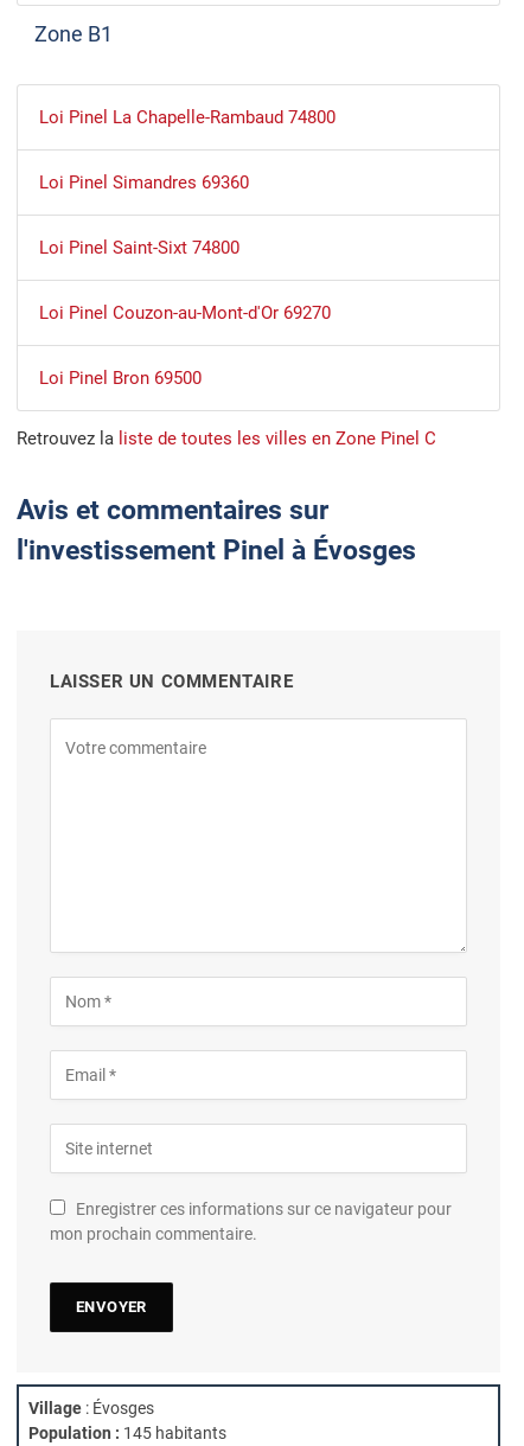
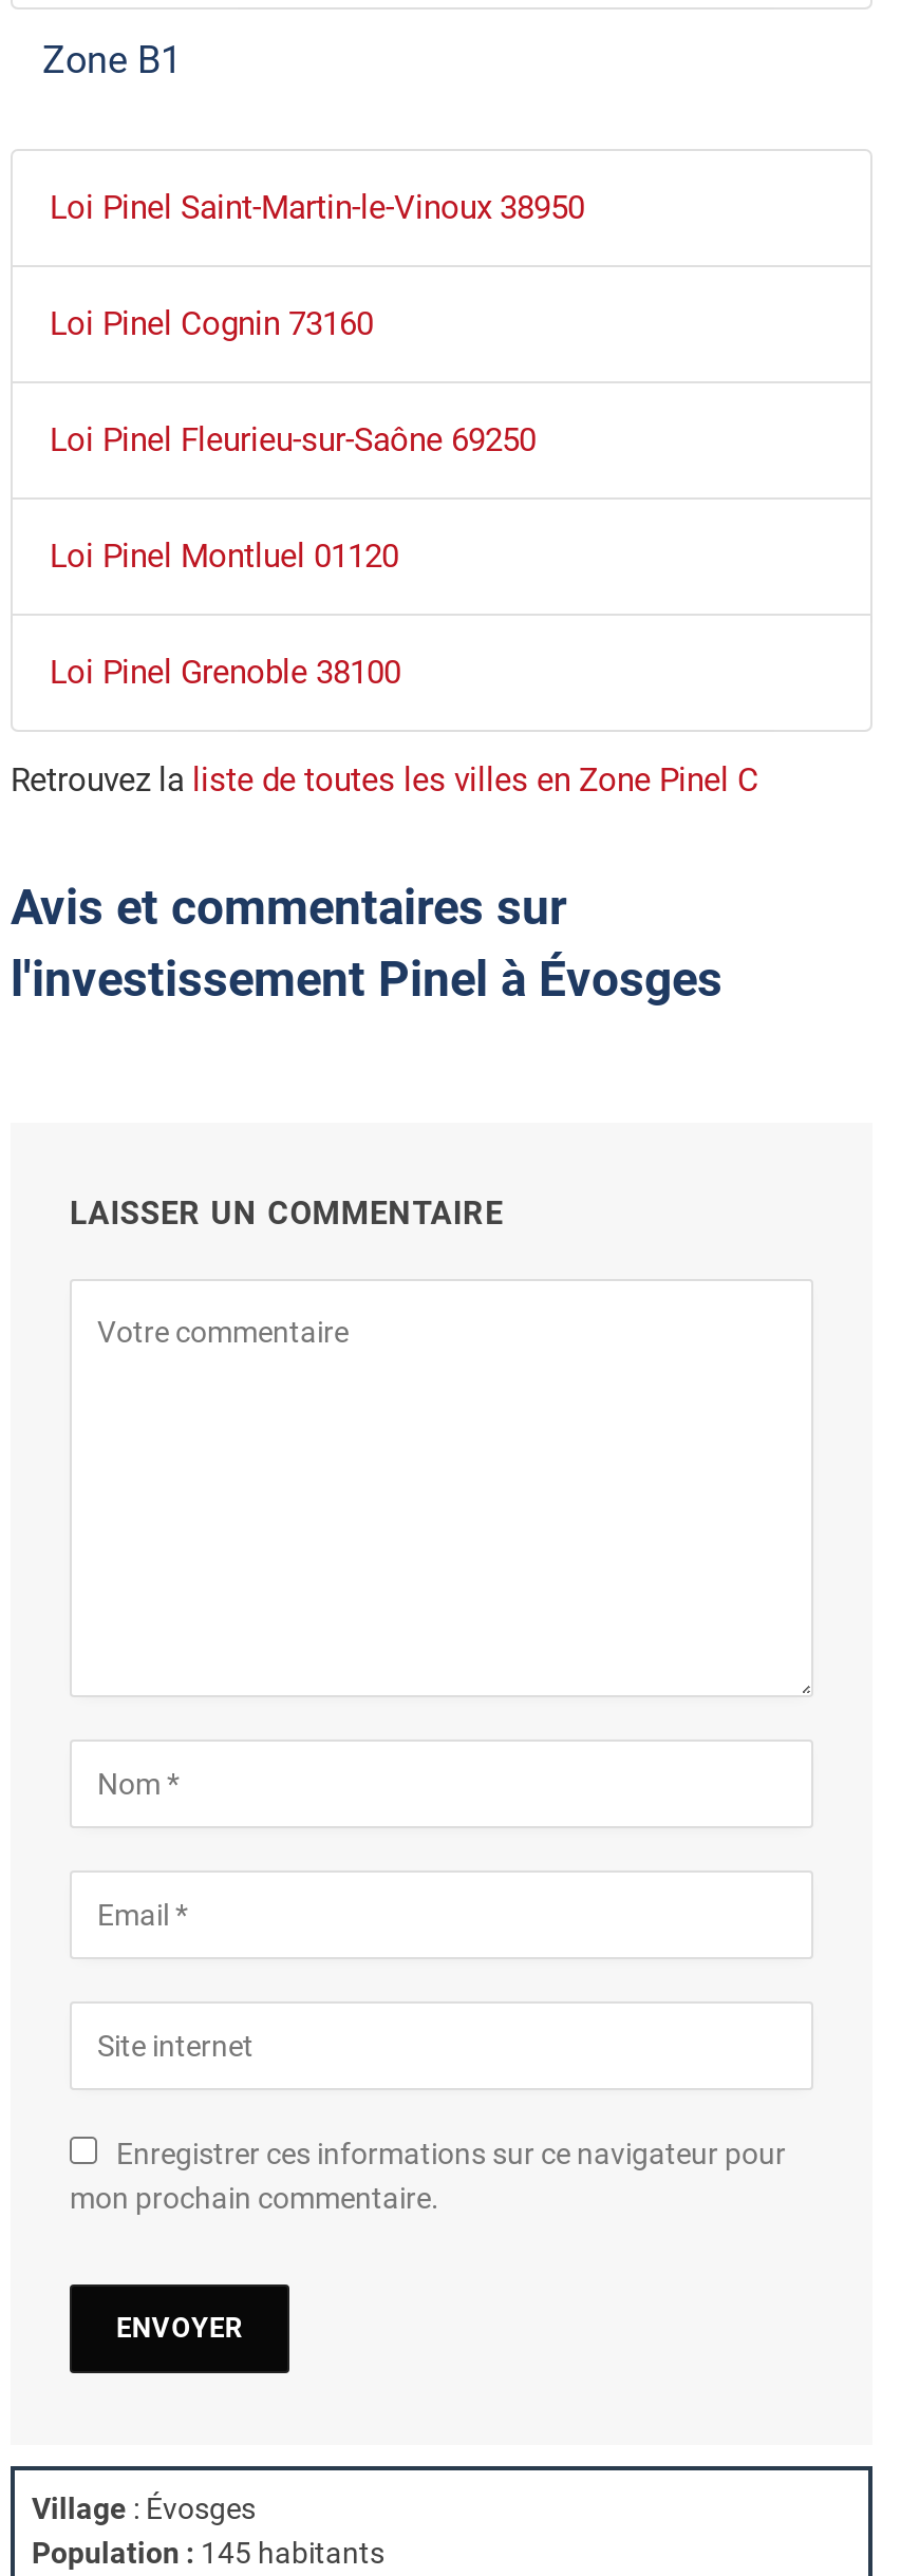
- Loi Pinel La Chapelle-Rambaud 74800
+ Loi Pinel Saint-Martin-le-Vinoux 38950

- Loi Pinel Simandres 69360
+ Loi Pinel Cognin 73160

- Loi Pinel Saint-Sixt 74800
+ Loi Pinel Fleurieu-sur-Saône 69250

- Loi Pinel Couzon-au-Mont-d'Or 69270
+ Loi Pinel Montluel 01120

- Loi Pinel Bron 69500
+ Loi Pinel Grenoble 38100
